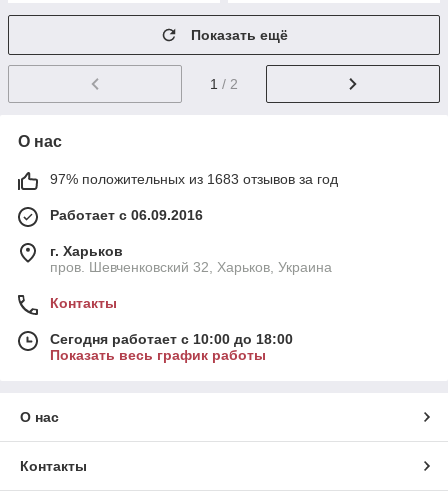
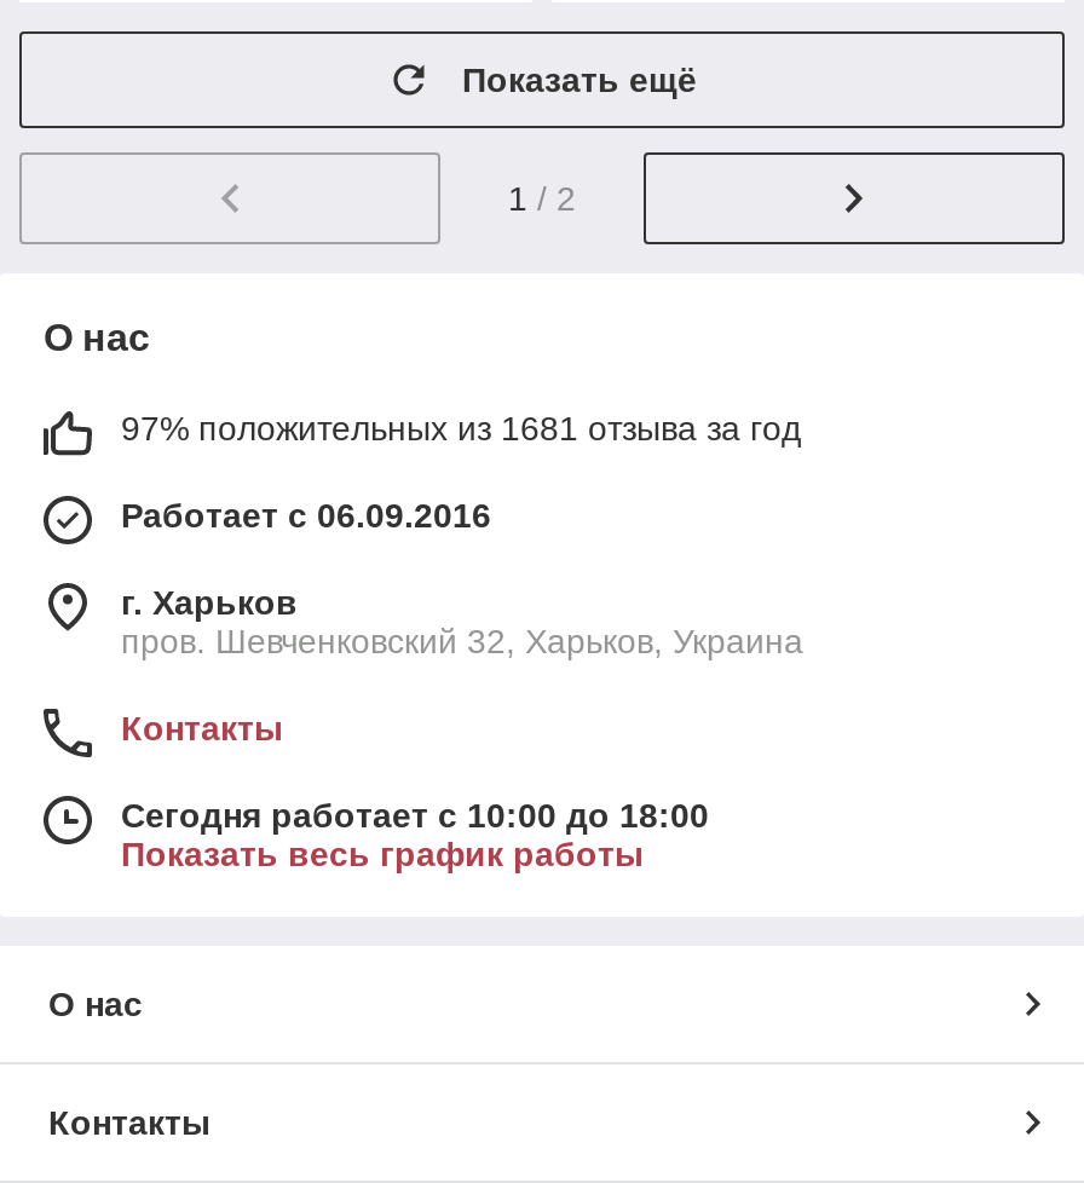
- 97% положительных из 1683 отзывов за год
+ 97% положительных из 1681 отзыва за год
